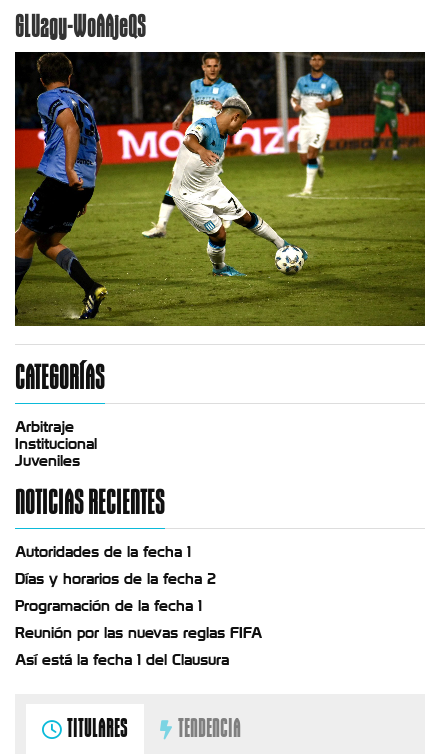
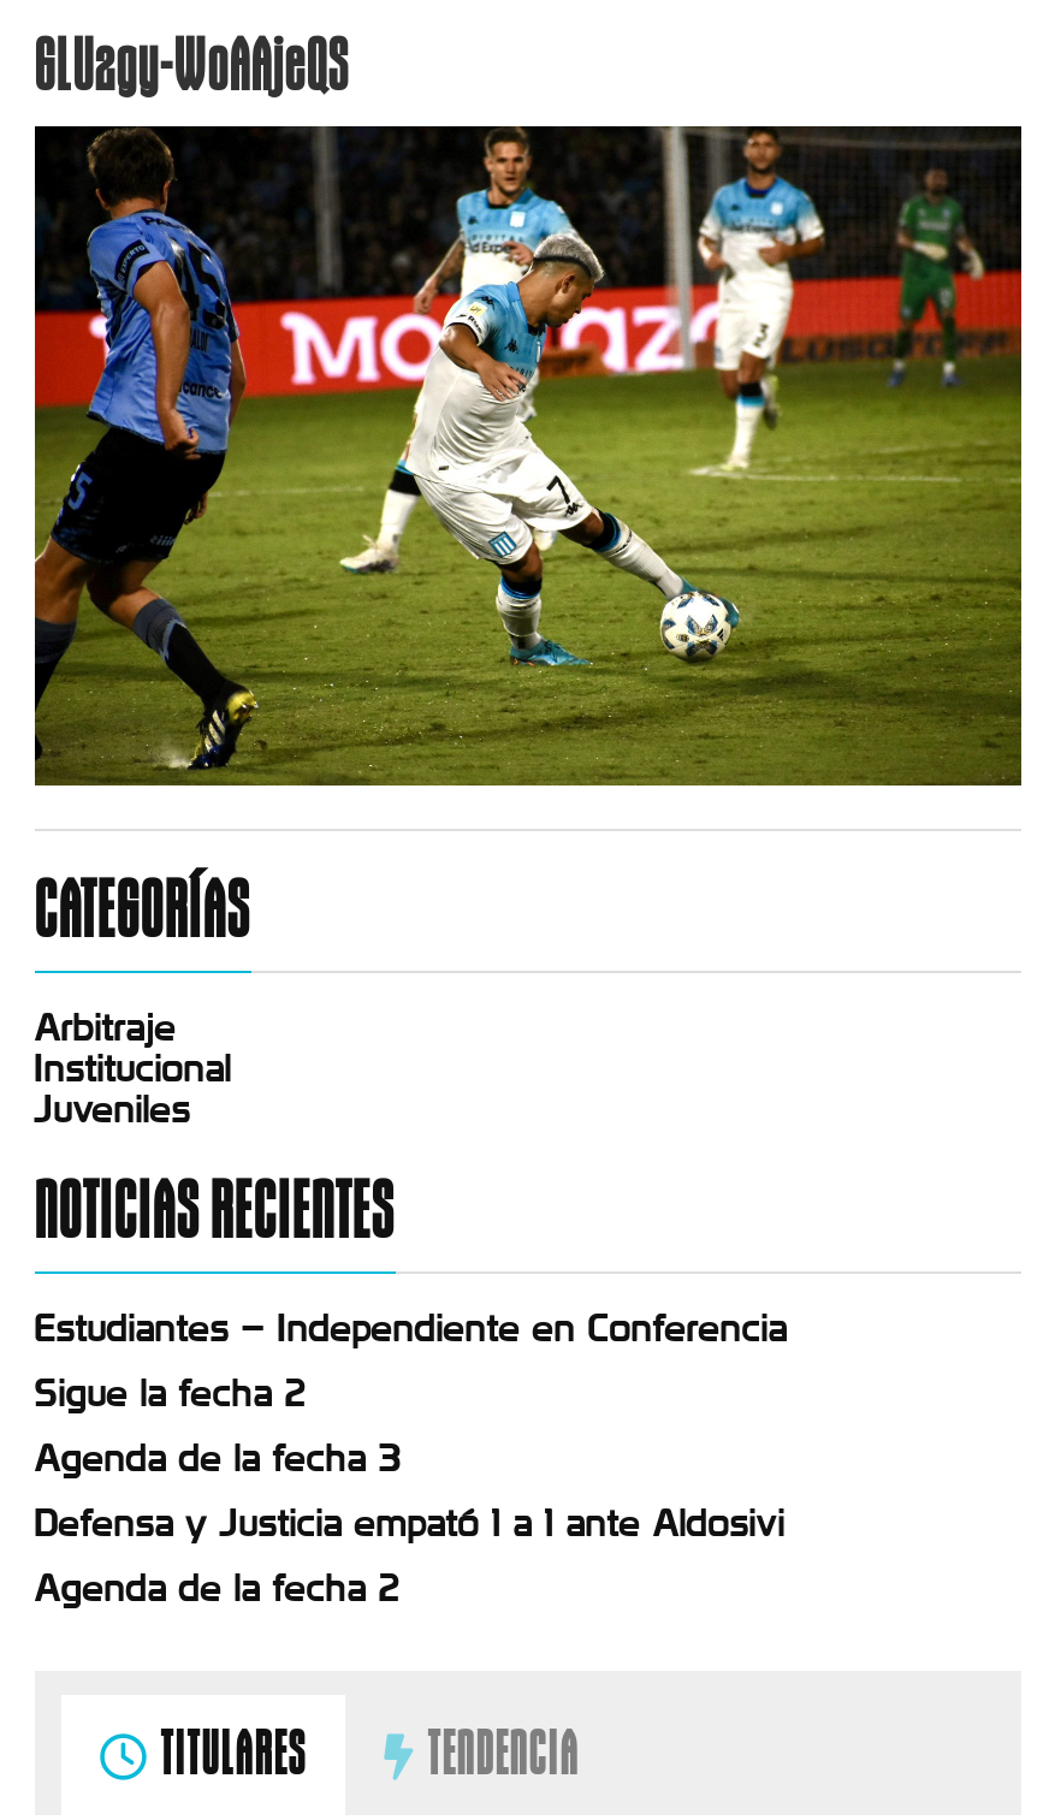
- Autoridades de la fecha 1
+ Estudiantes – Independiente en Conferencia

- Días y horarios de la fecha 2
+ Sigue la fecha 2

- Programación de la fecha 1
+ Agenda de la fecha 3

- Reunión por las nuevas reglas FIFA
+ Defensa y Justicia empató 1 a 1 ante Aldosivi

- Así está la fecha 1 del Clausura
+ Agenda de la fecha 2
